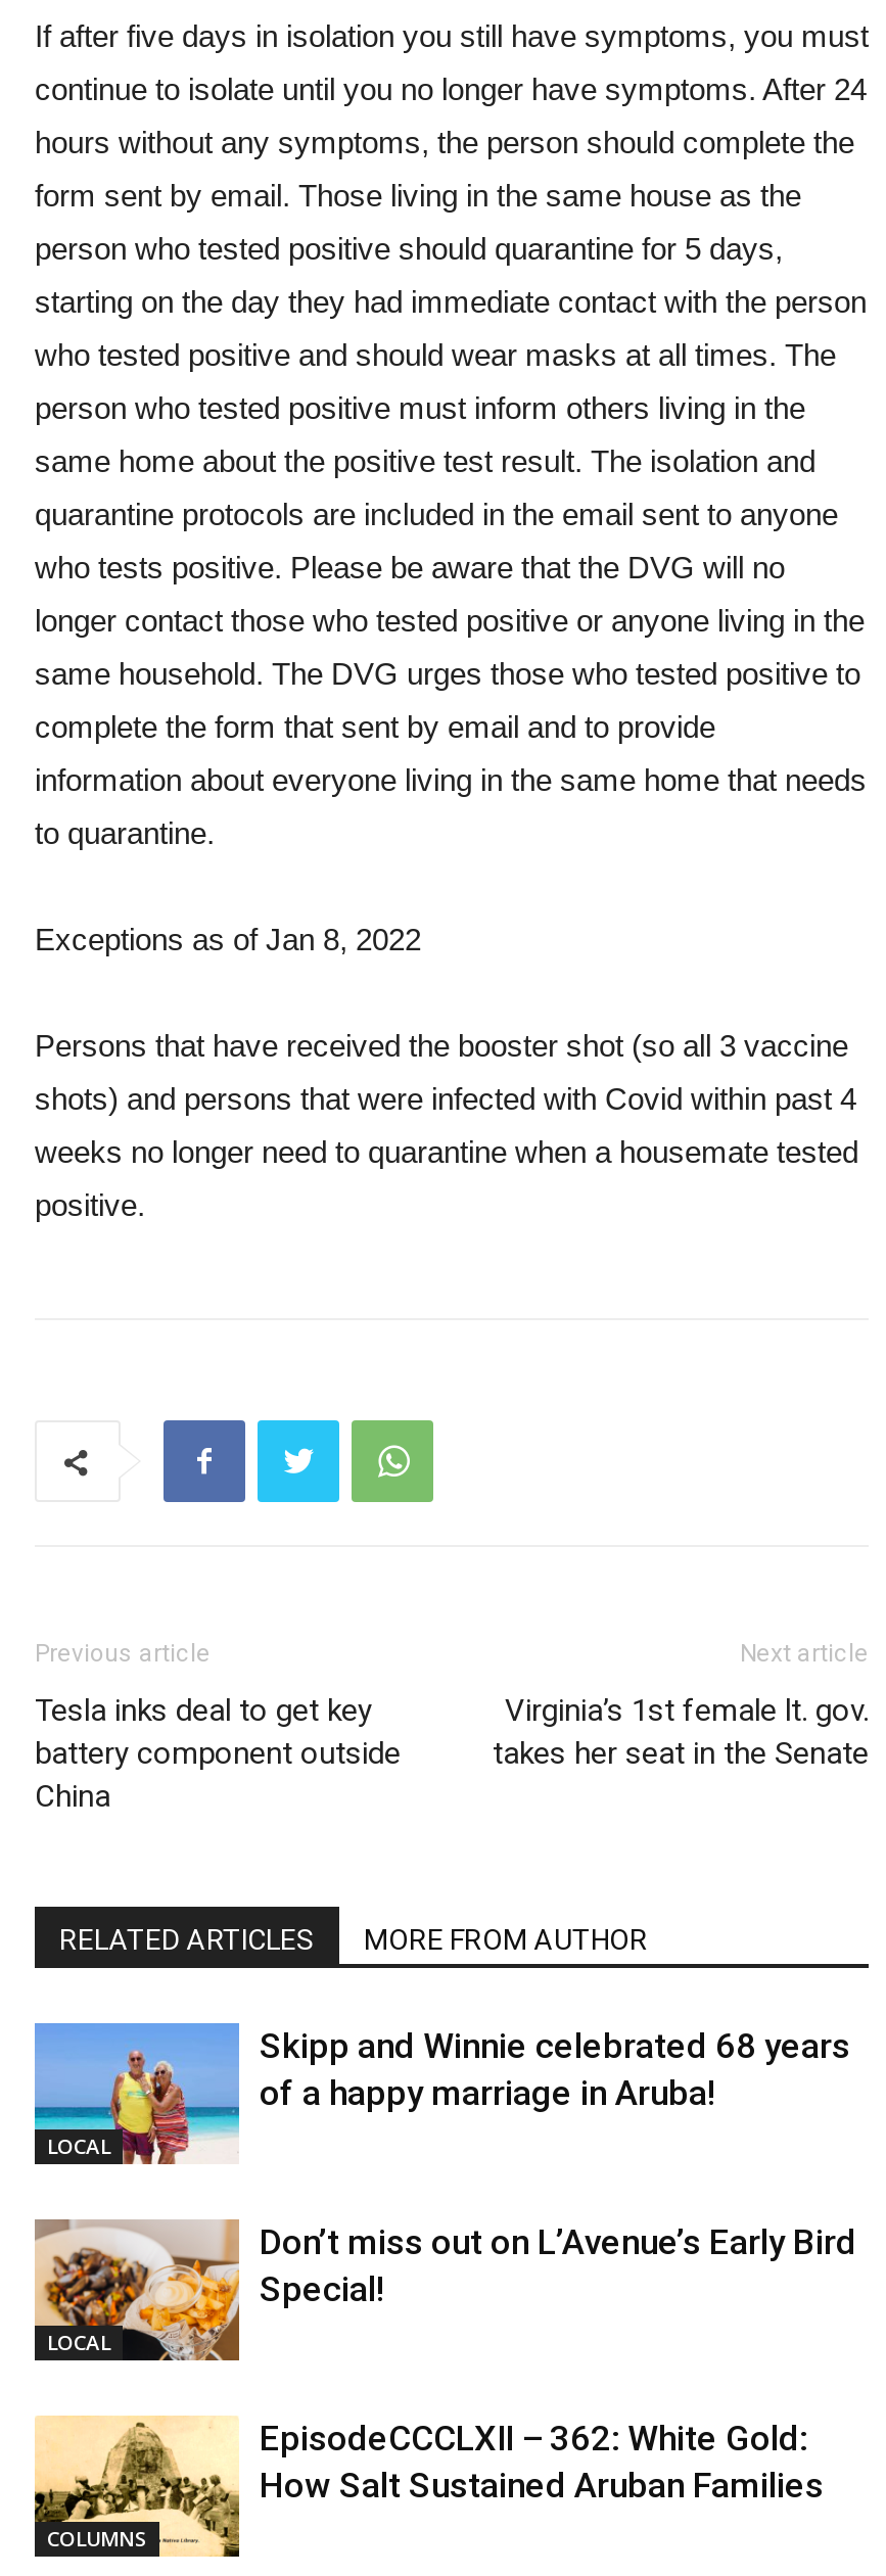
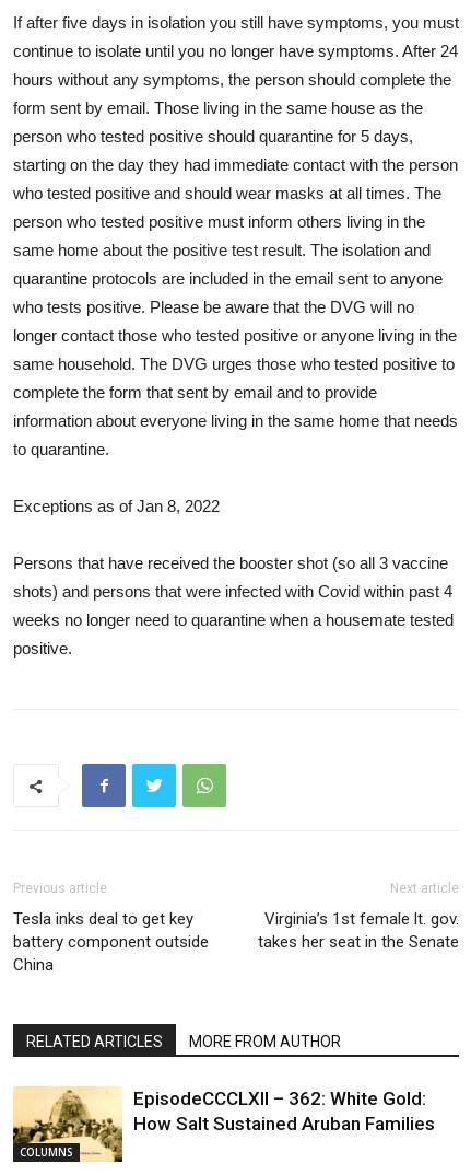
- [image]
- LOCAL

- Skipp and Winnie celebrated 68 years
- of a happy marriage in Aruba!

- [image]
- LOCAL

- Don’t miss out on L’Avenue’s Early Bird
- Special!
